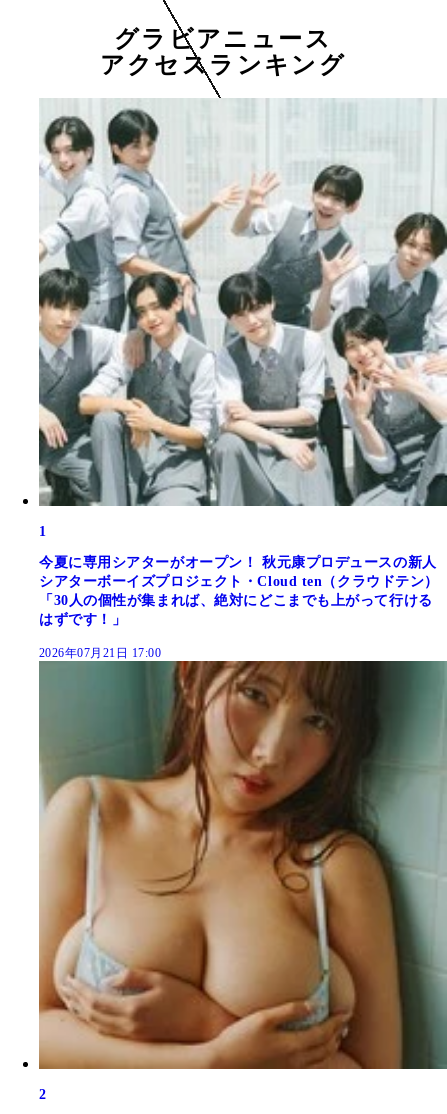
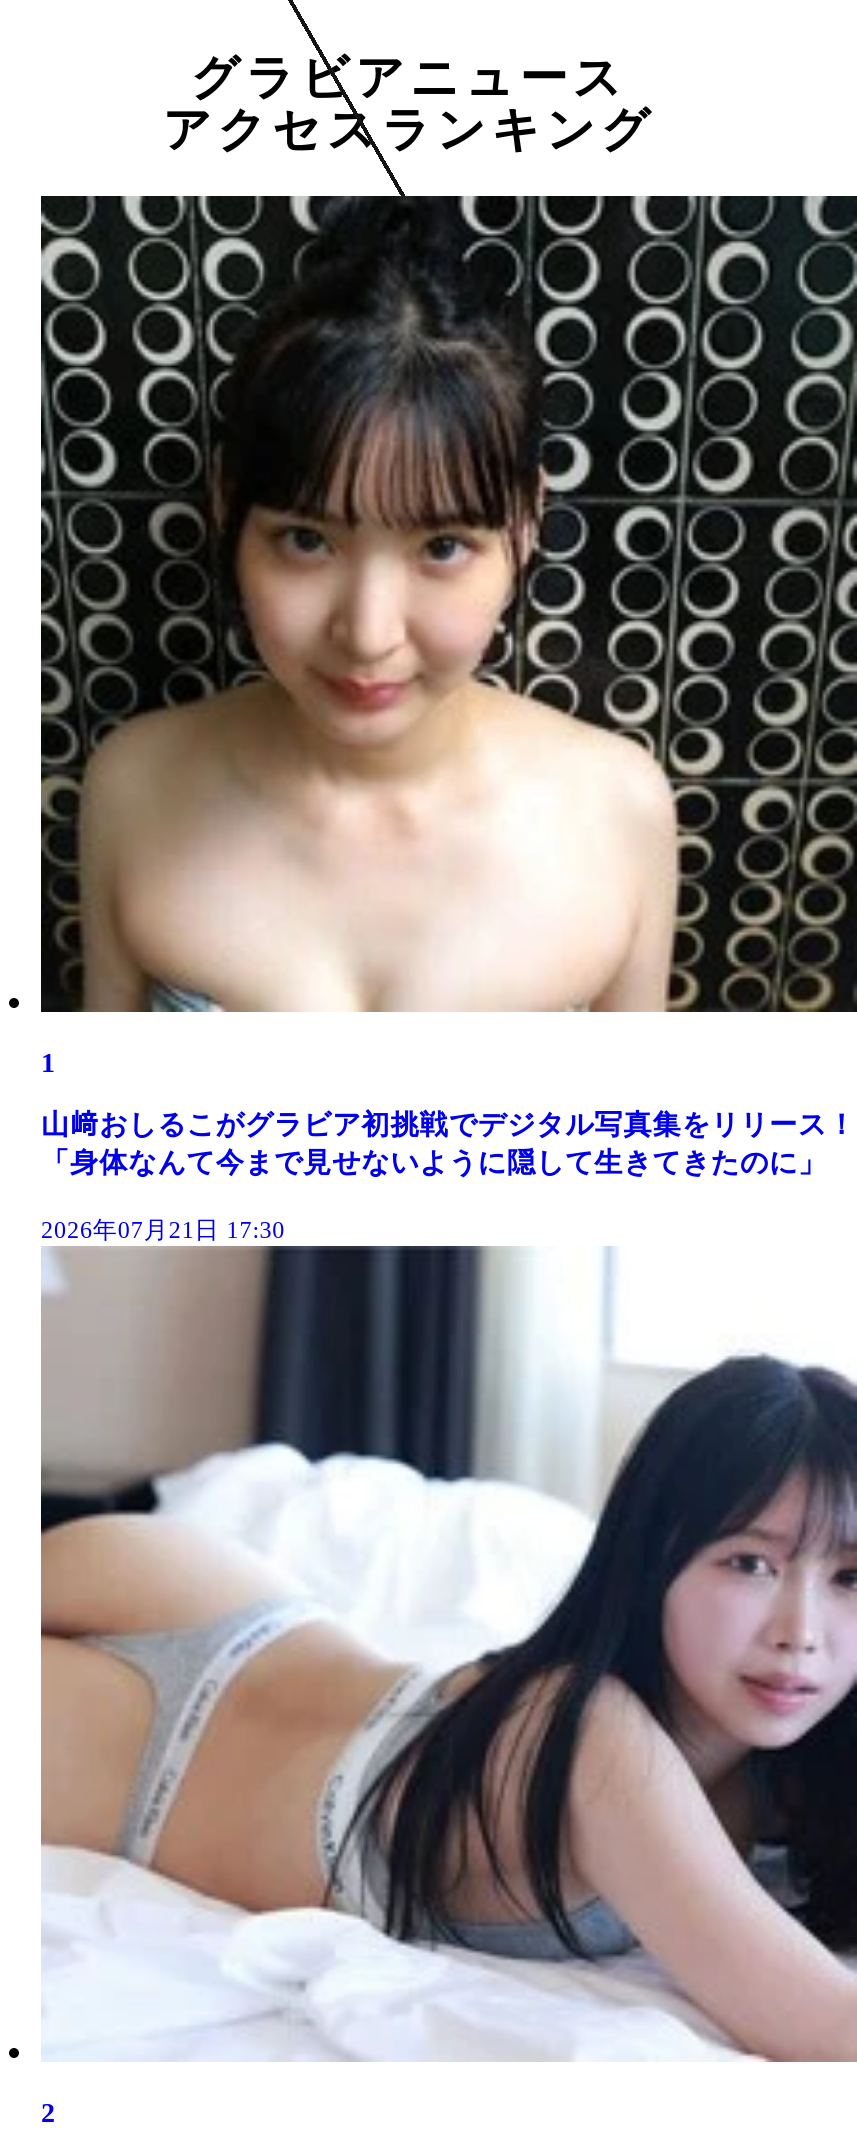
- [image]
+ [image]

- 今夏に専用シアターがオープン！ 秋元康プロデュースの新人
- シアターボーイズプロジェクト・Cloud ten（クラウドテン）
- 「30人の個性が集まれば、絶対にどこまでも上がって行ける
- はずです！」
+ 山﨑おしるこがグラビア初挑戦でデジタル写真集をリリース！
+ 「身体なんて今まで見せないように隠して生きてきたのに」

- 2026年07月21日 17:00
+ 2026年07月21日 17:30

- [image]
+ [image]
